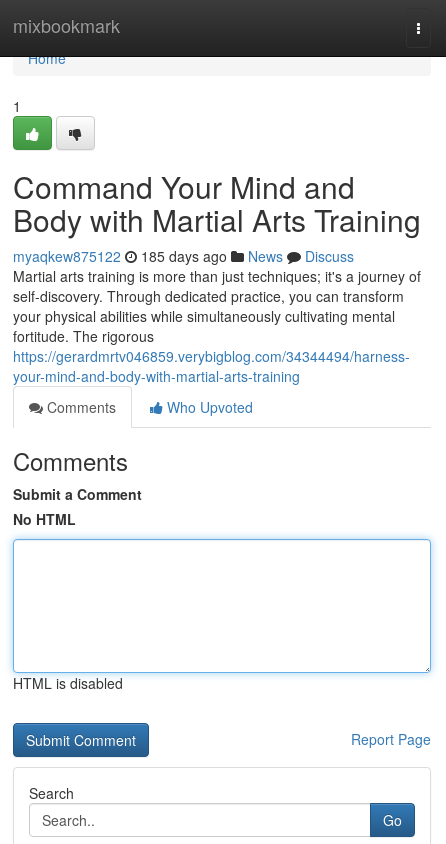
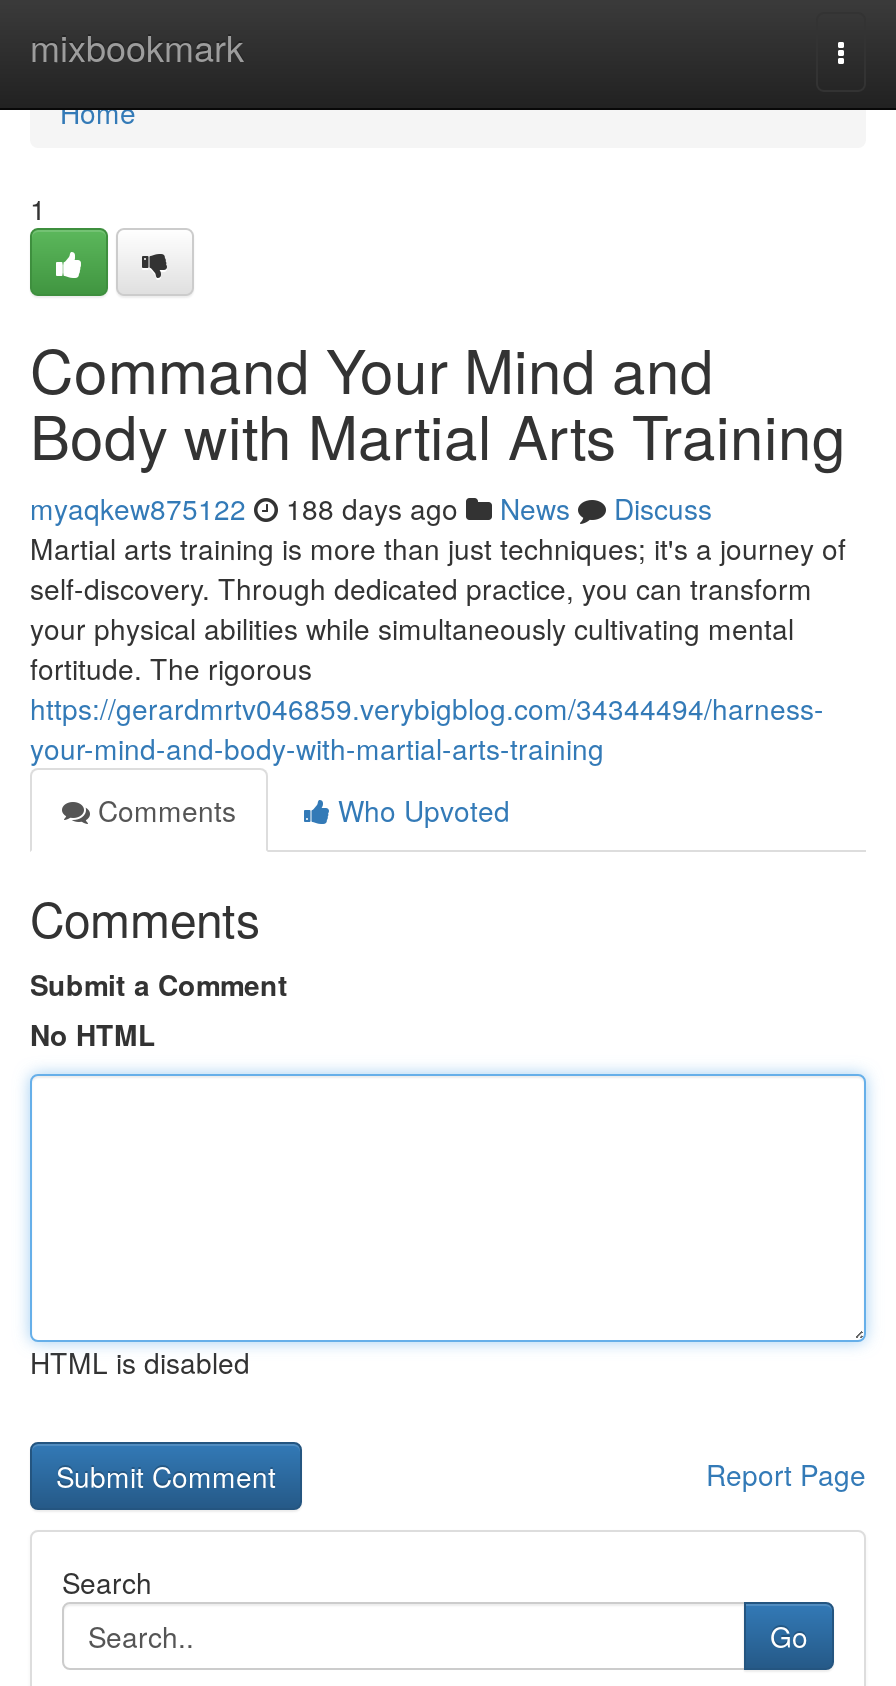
- myaqkew875122 185 days ago News Discuss
+ myaqkew875122 188 days ago News Discuss
